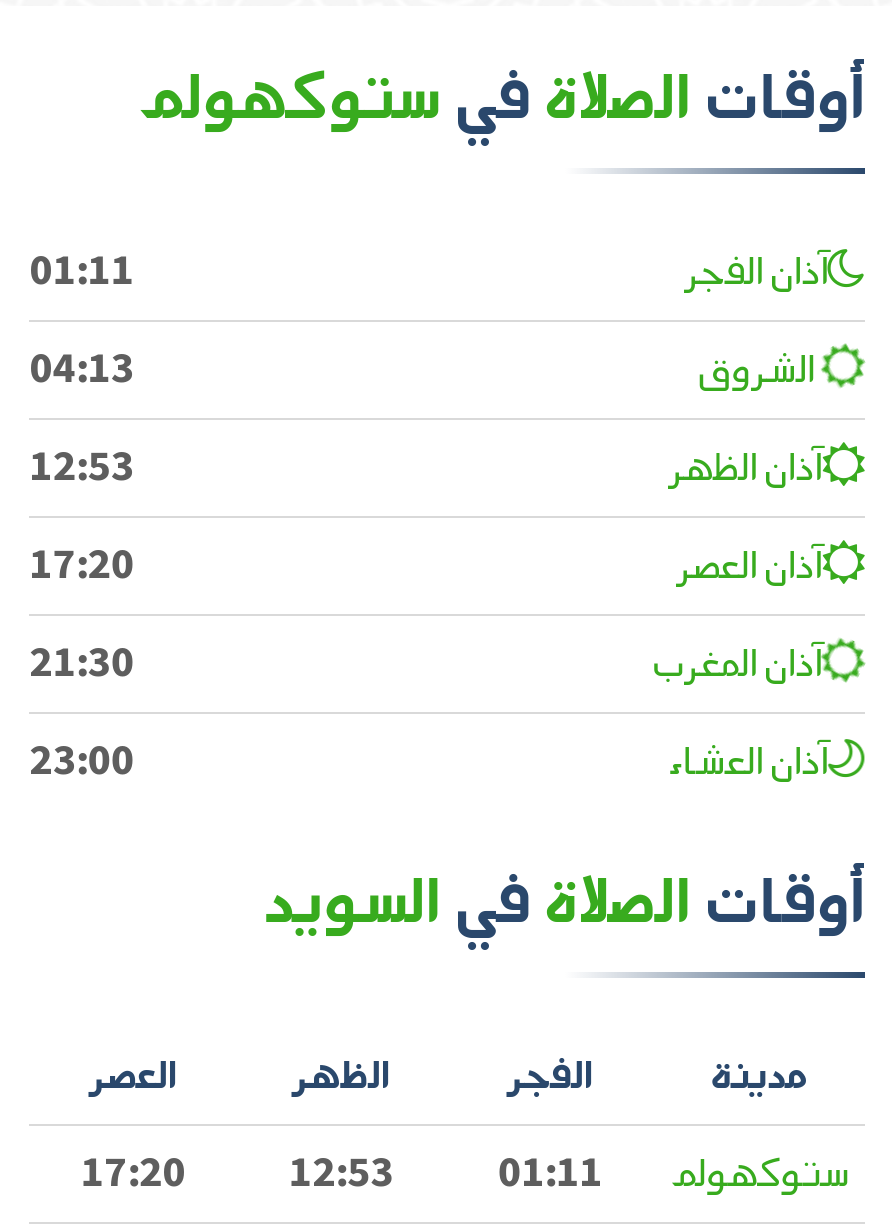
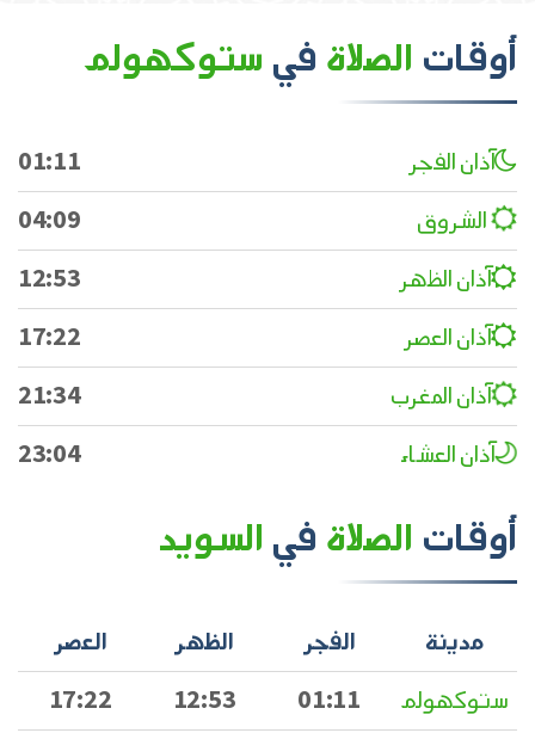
- 04:13
+ 04:09

- 17:20
+ 17:22

- 21:30
+ 21:34

- 23:00
+ 23:04

- ستوكهولم 01:11 12:53 17:20
+ ستوكهولم 01:11 12:53 17:22
